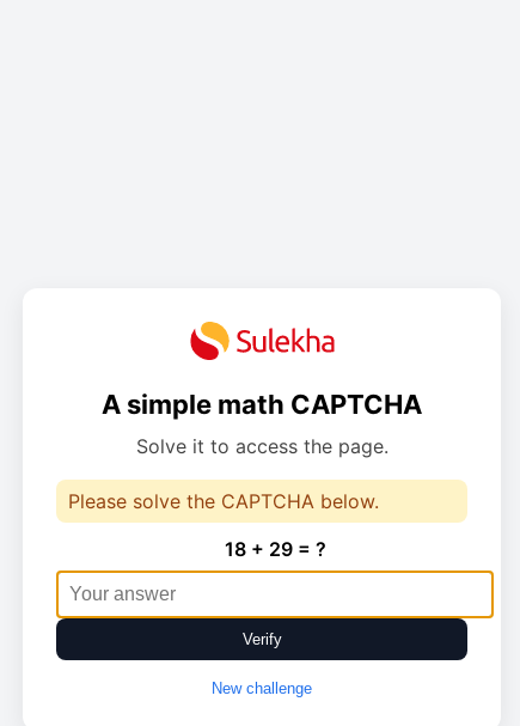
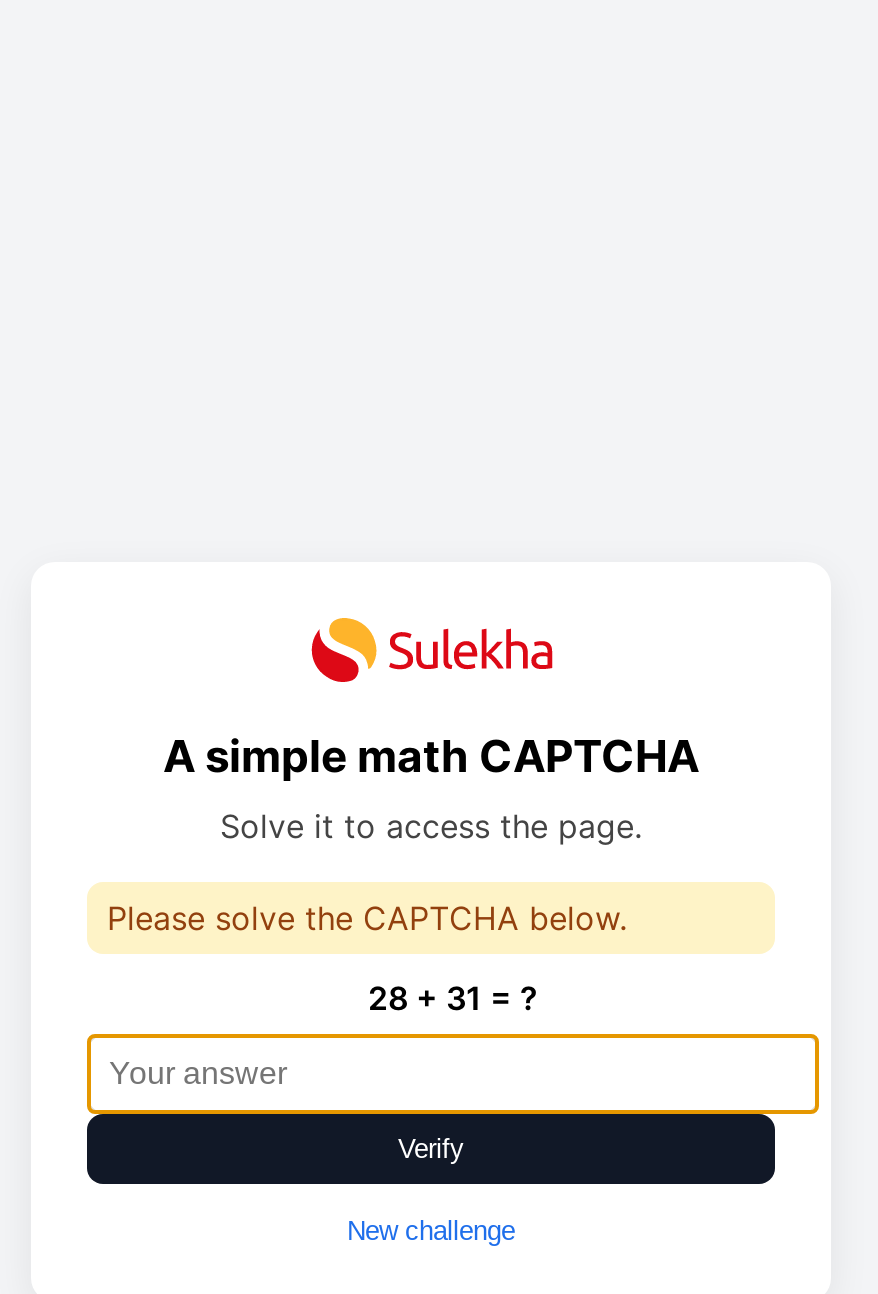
- 18 + 29 = ?
+ 28 + 31 = ?
